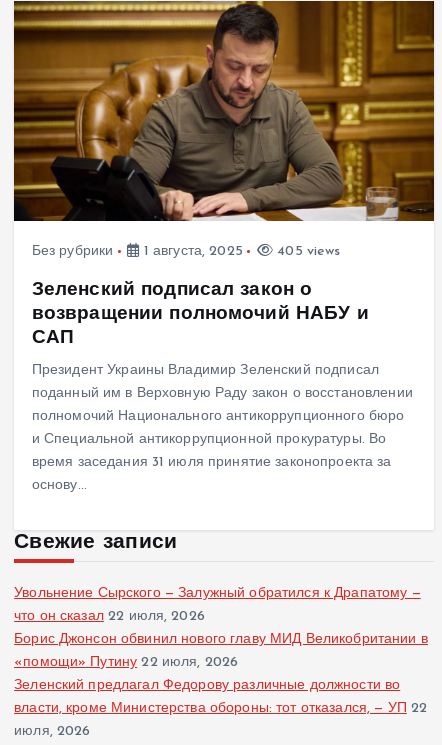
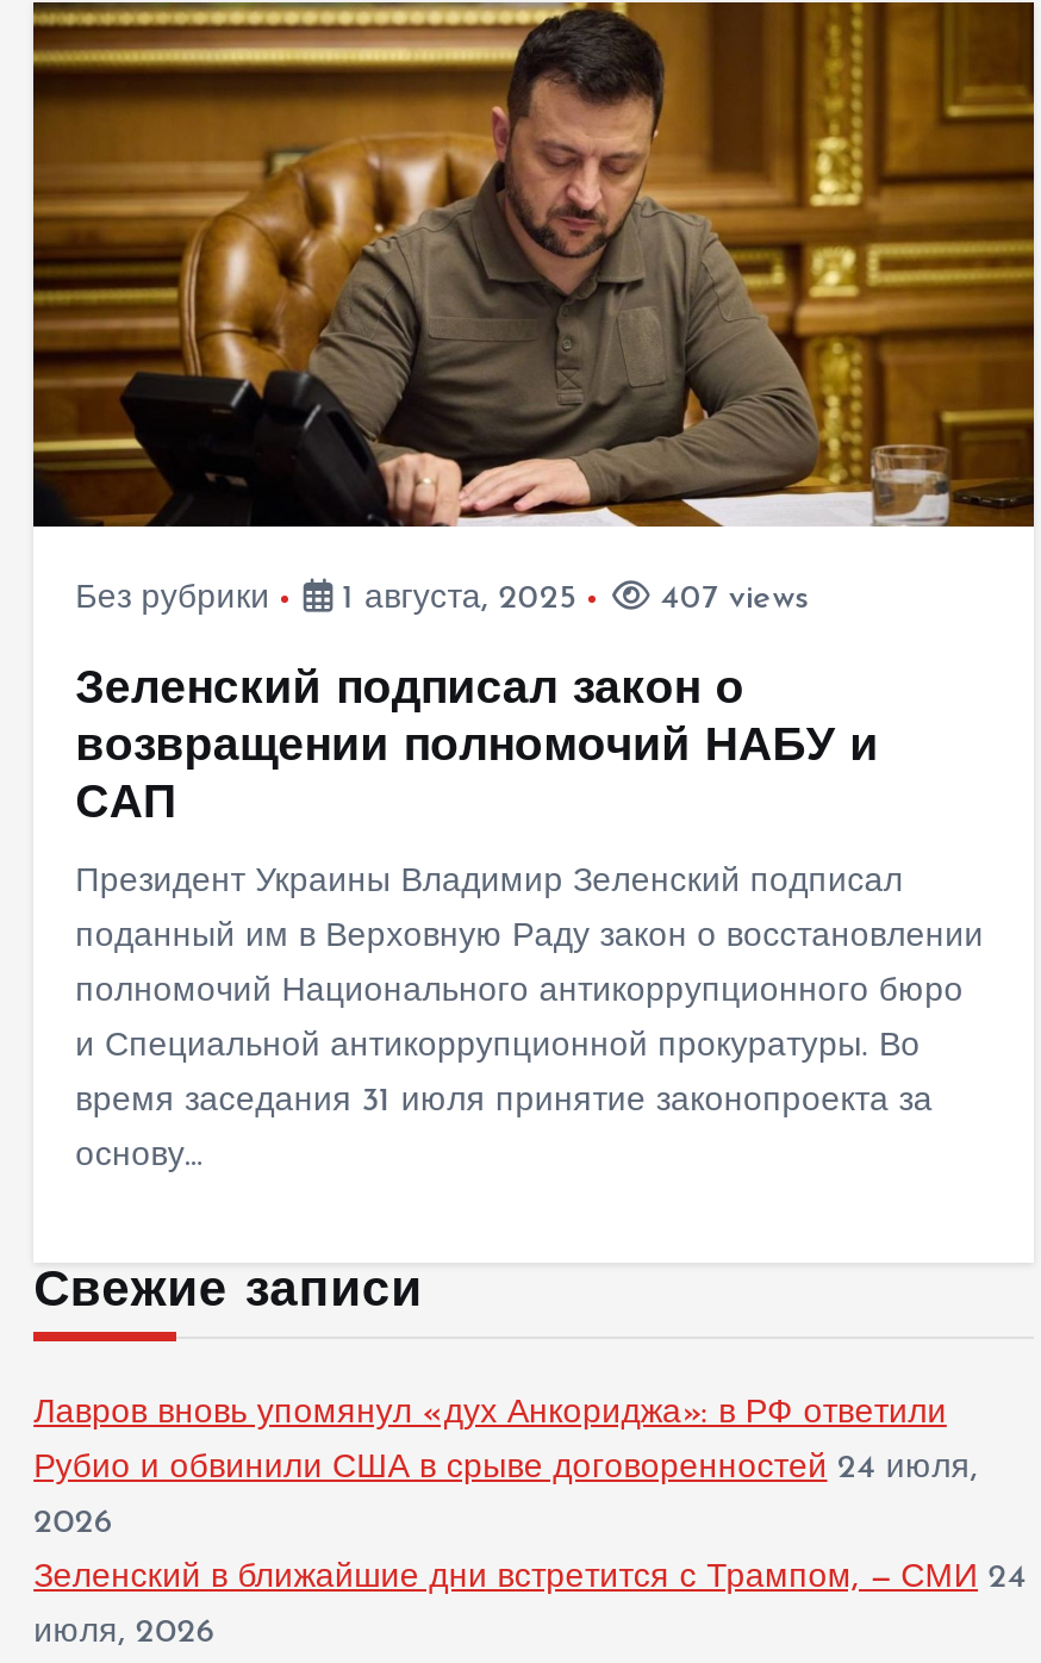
- 405 views
+ 407 views

- Увольнение Сырского — Залужный обратился к Драпатому —
- что он сказал 22 июля, 2026
- Борис Джонсон обвинил нового главу МИД Великобритании в
- «помощи» Путину 22 июля, 2026
- Зеленский предлагал Федорову различные должности во
- власти, кроме Министерства обороны: тот отказался, — УП 22
+ Лавров вновь упомянул «дух Анкориджа»: в РФ ответили
+ Рубио и обвинили США в срыве договоренностей 24 июля,
+ 2026
+ Зеленский в ближайшие дни встретится с Трампом, — СМИ 24
